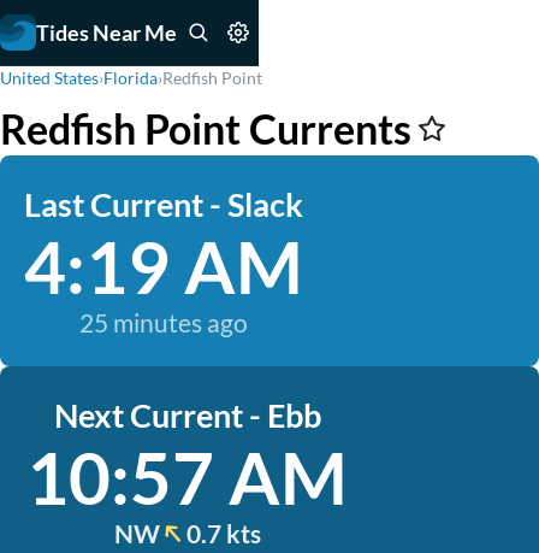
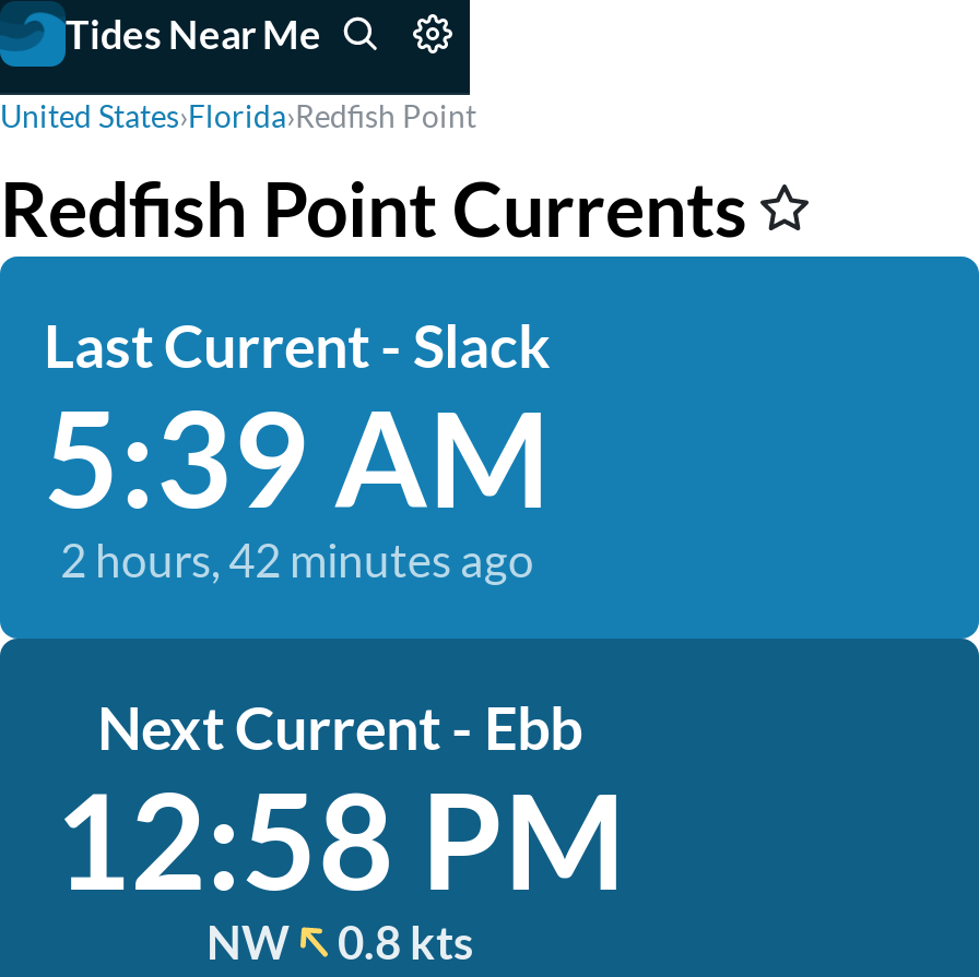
- 4:19 AM
- 25 minutes ago
+ 5:39 AM
+ 2 hours, 42 minutes ago

- 10:57 AM
+ 12:58 PM

- NW 0.7 kts
+ NW 0.8 kts
